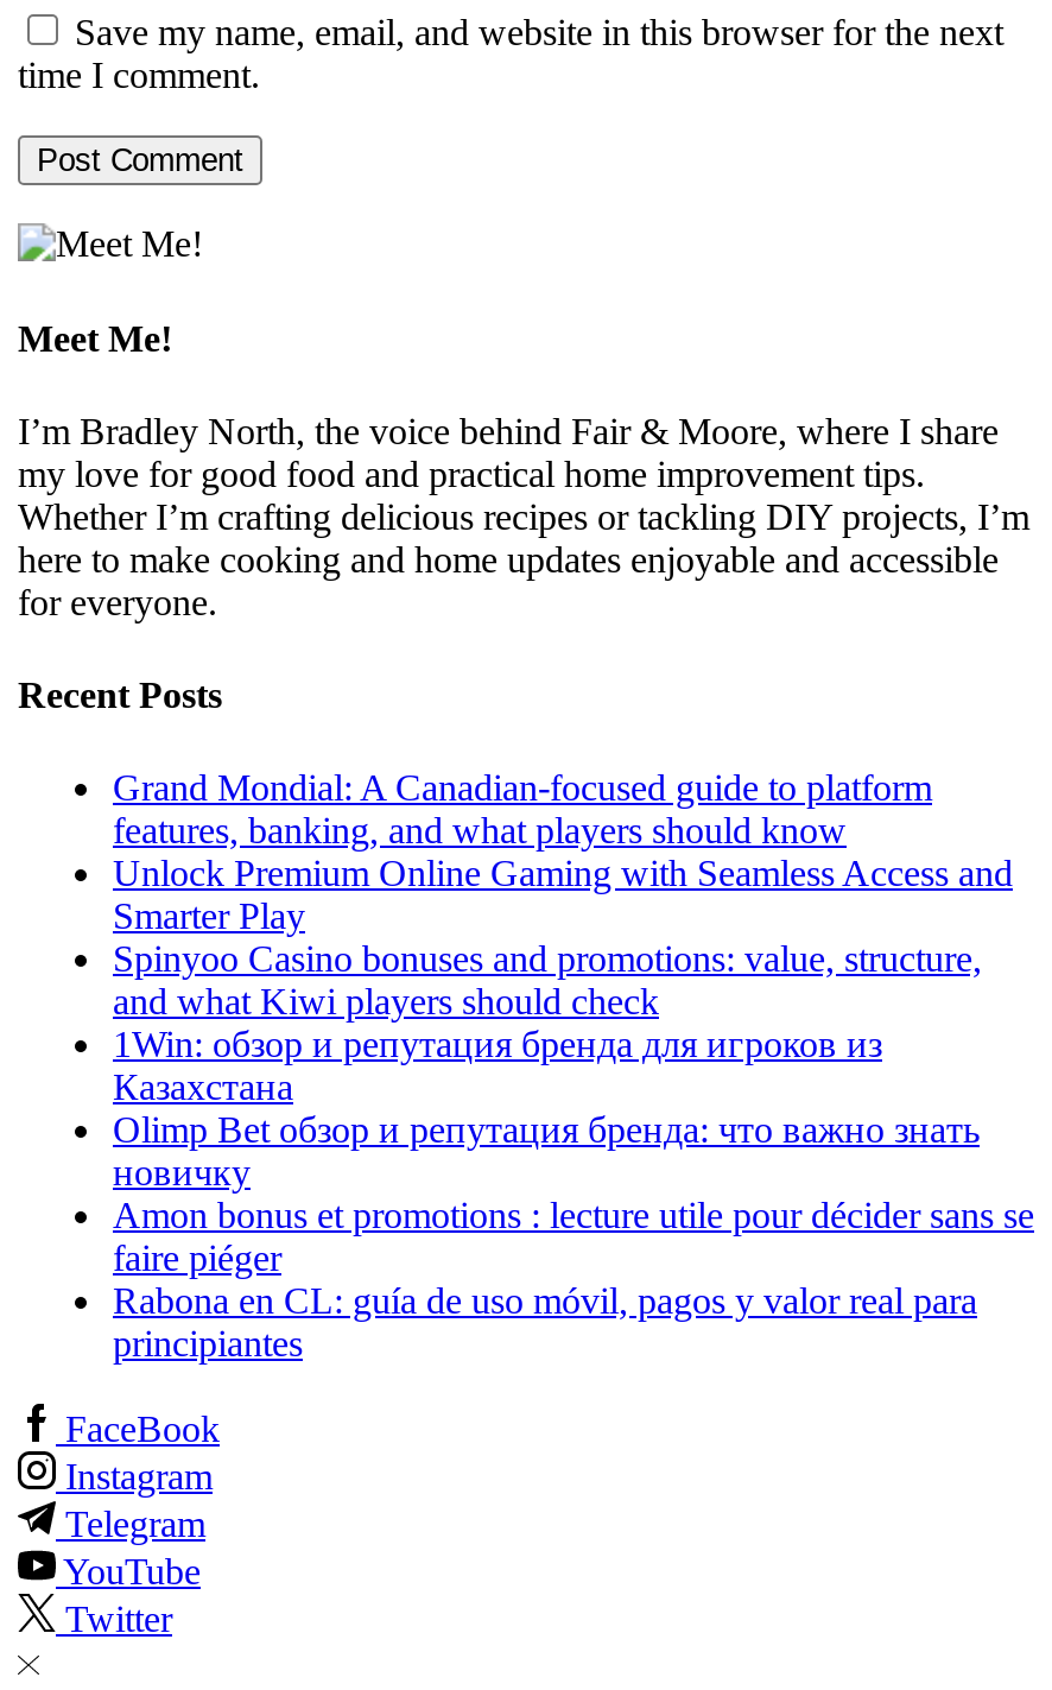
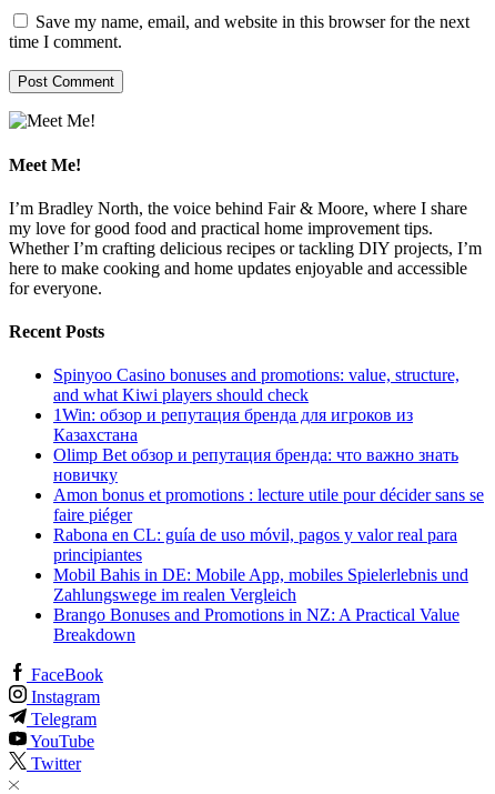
- Grand Mondial: A Canadian-focused guide to platform
- features, banking, and what players should know
- Unlock Premium Online Gaming with Seamless Access and
- Smarter Play

moved up: Spinyoo Casino bonuses and promotions: value, structure, | and what Kiwi players should check | 1Win: обзор и репутация бренда для игроков из | ... | Rabona en CL: guía de uso móvil, pagos y valor real para | principiantes

+ Mobil Bahis in DE: Mobile App, mobiles Spielerlebnis und
+ Zahlungswege im realen Vergleich
+ Brango Bonuses and Promotions in NZ: A Practical Value
+ Breakdown
